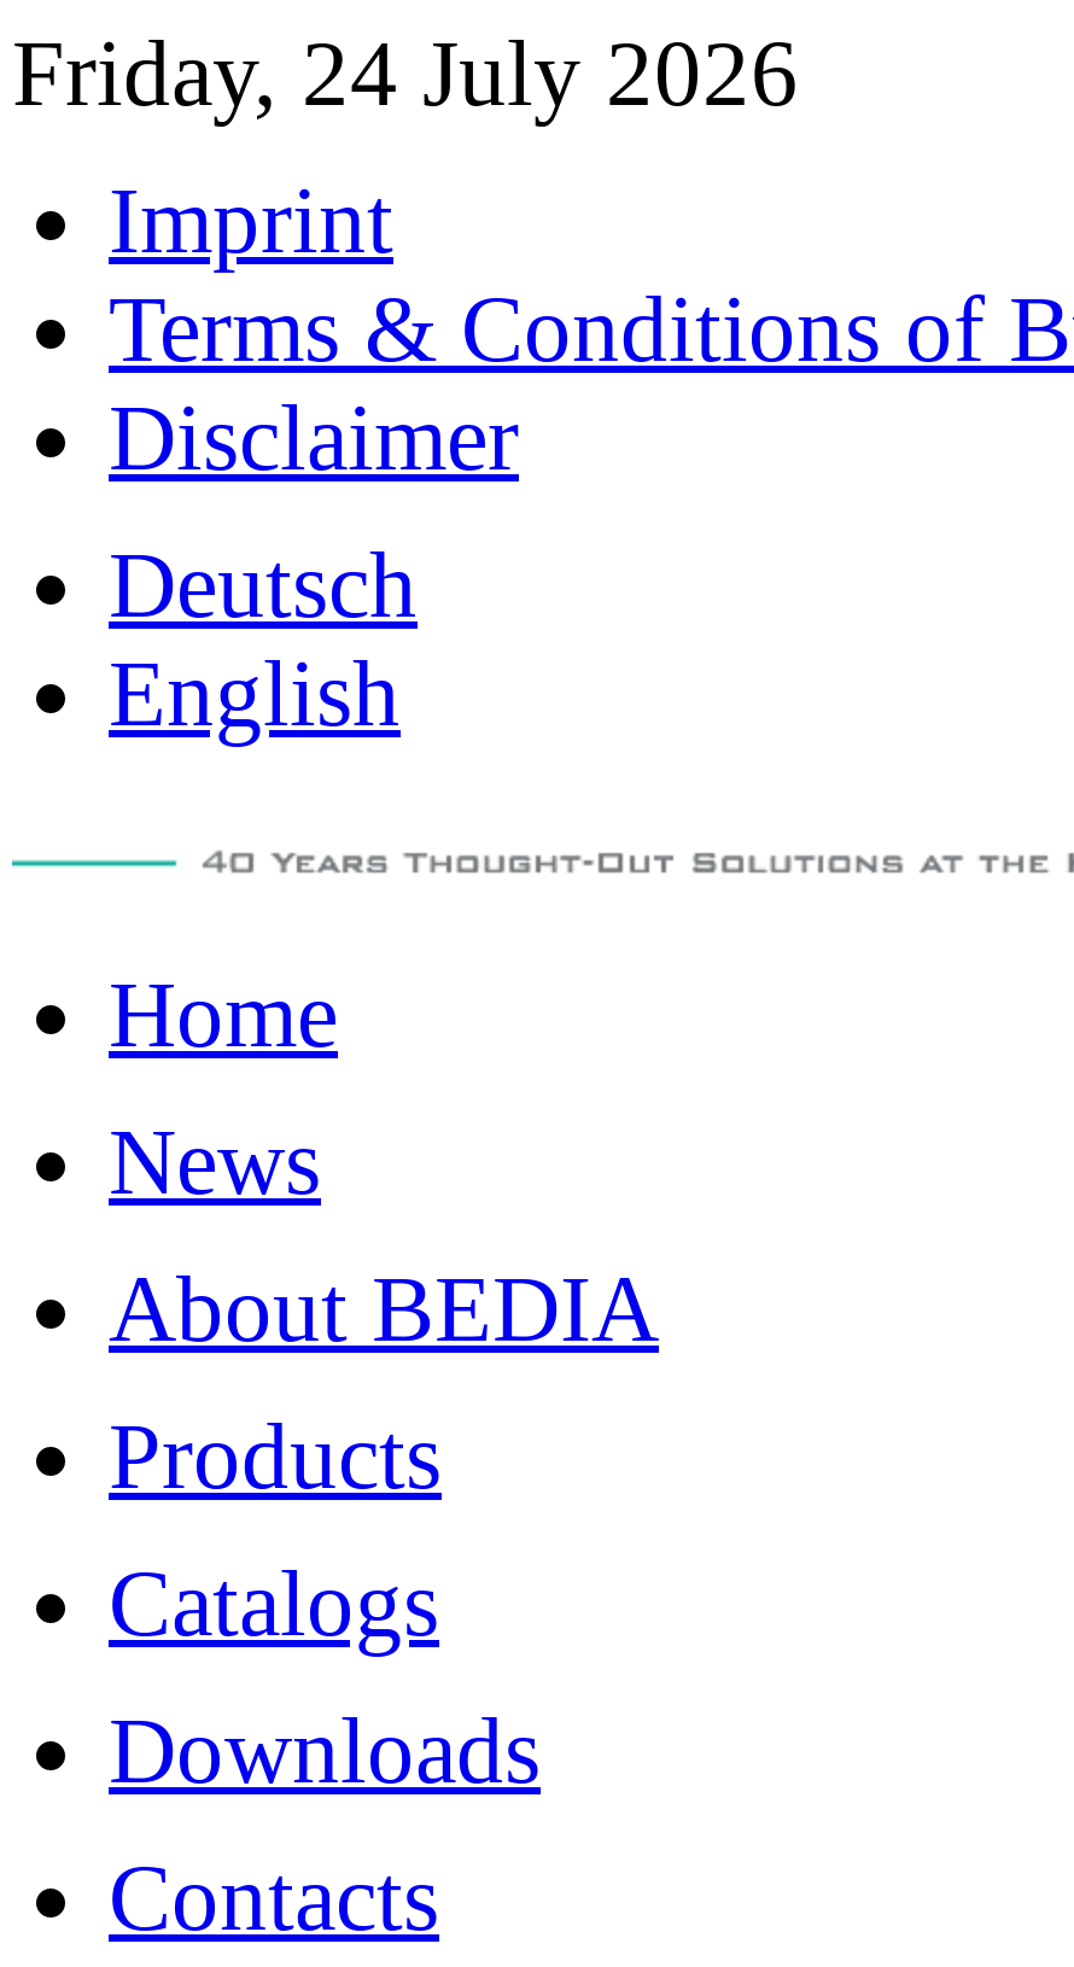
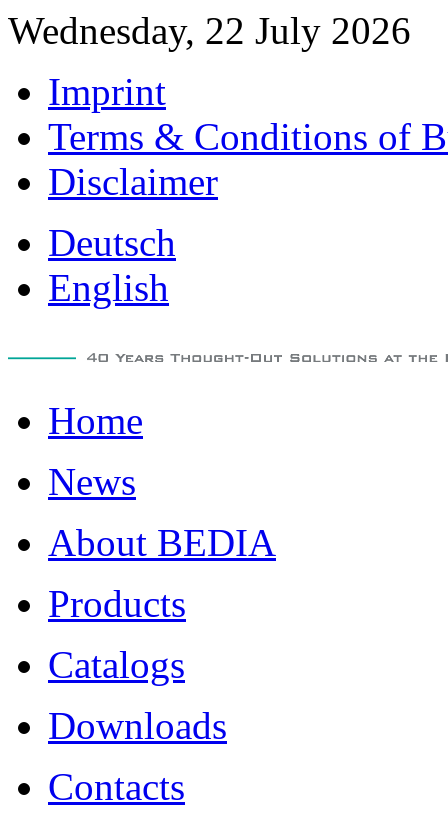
- Friday, 24 July 2026
+ Wednesday, 22 July 2026
